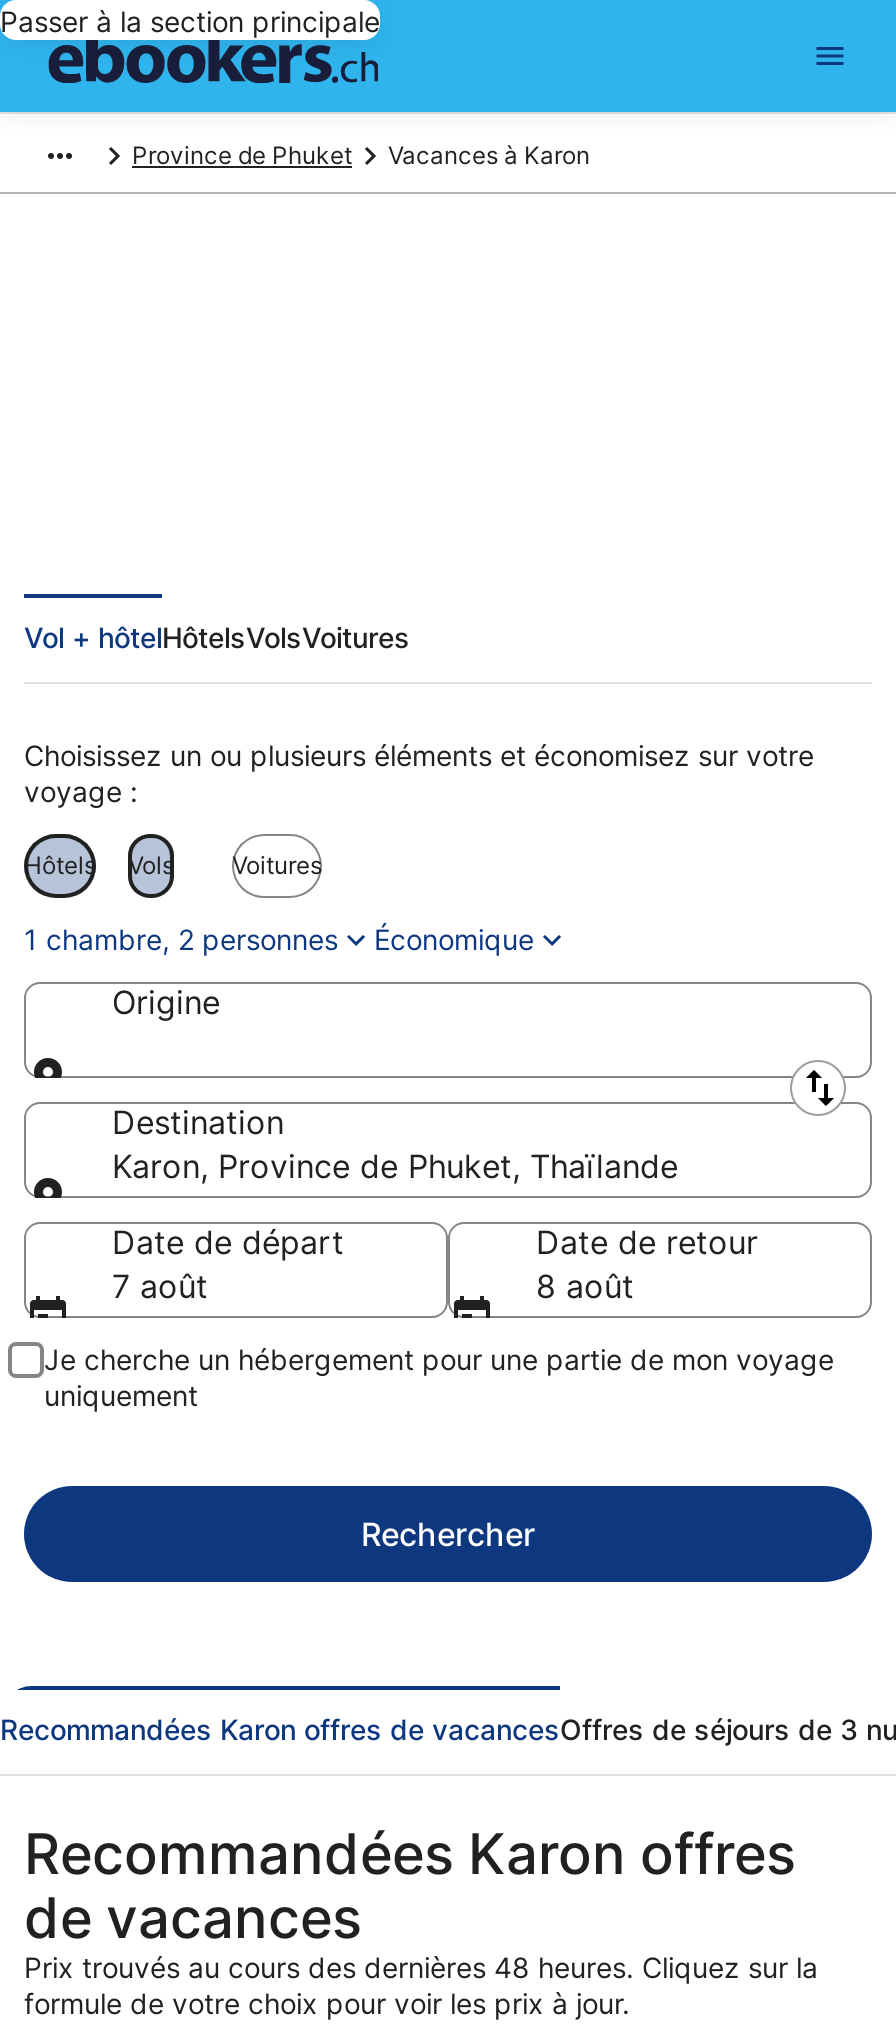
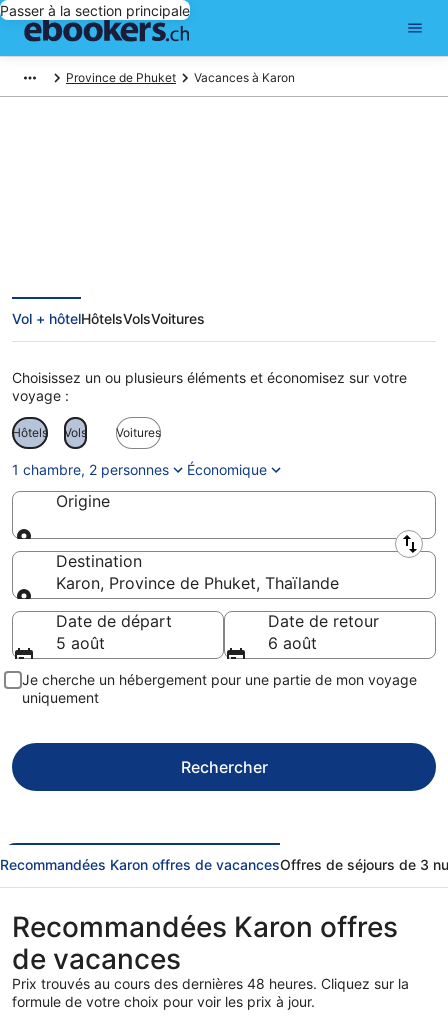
- 7 août
+ 5 août

- 8 août
+ 6 août
